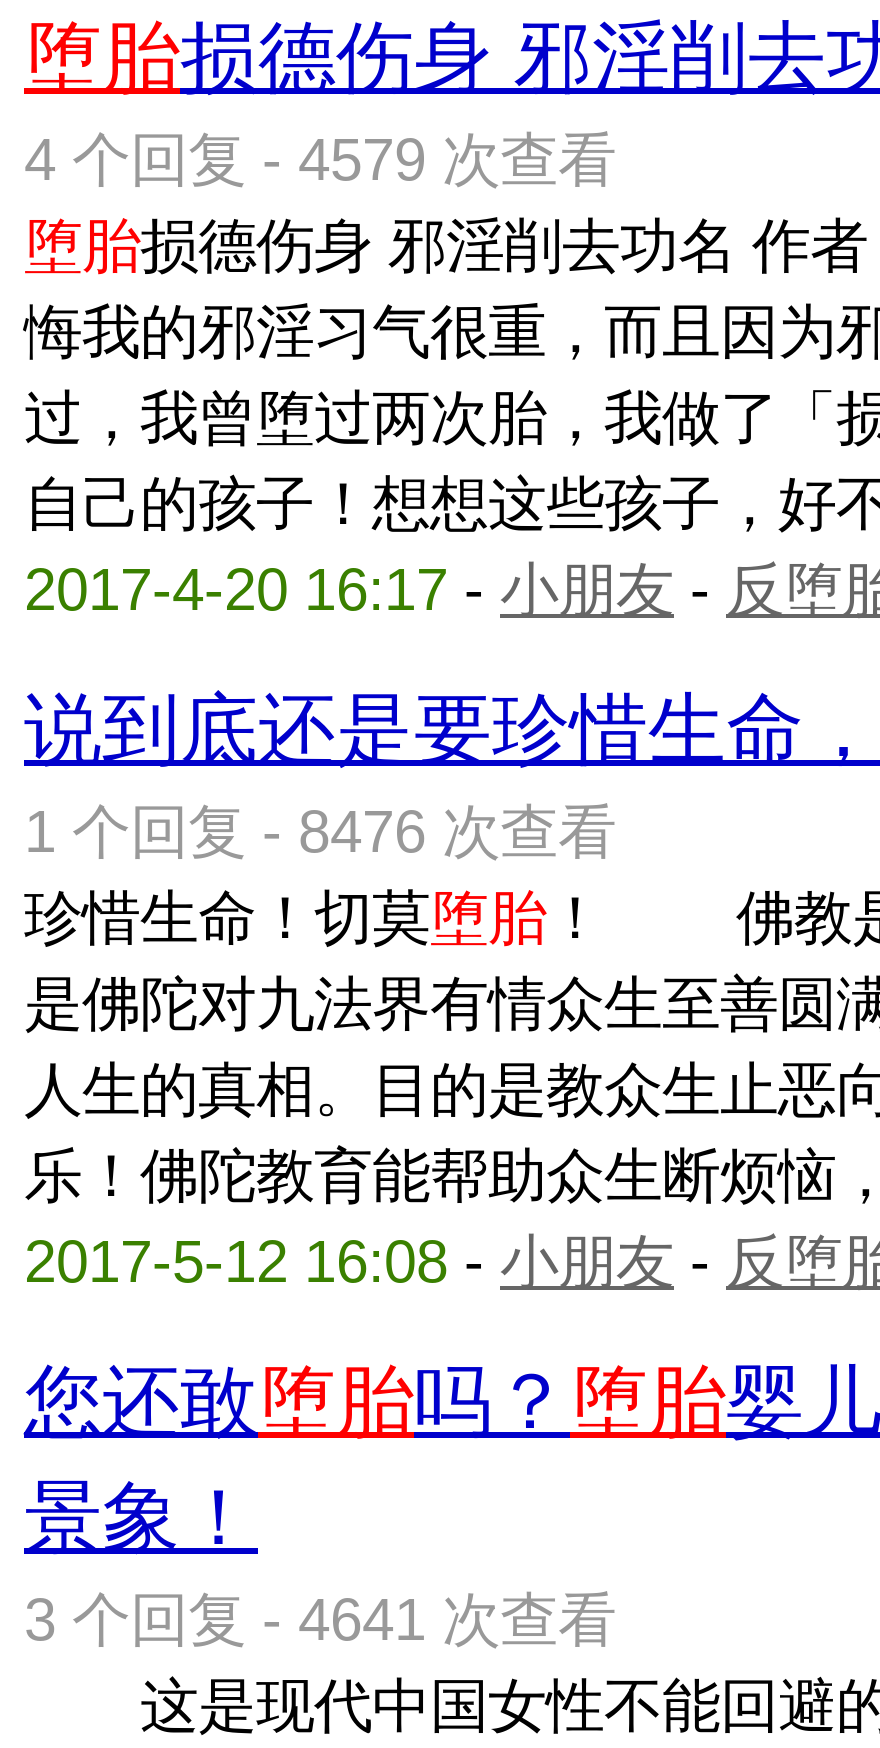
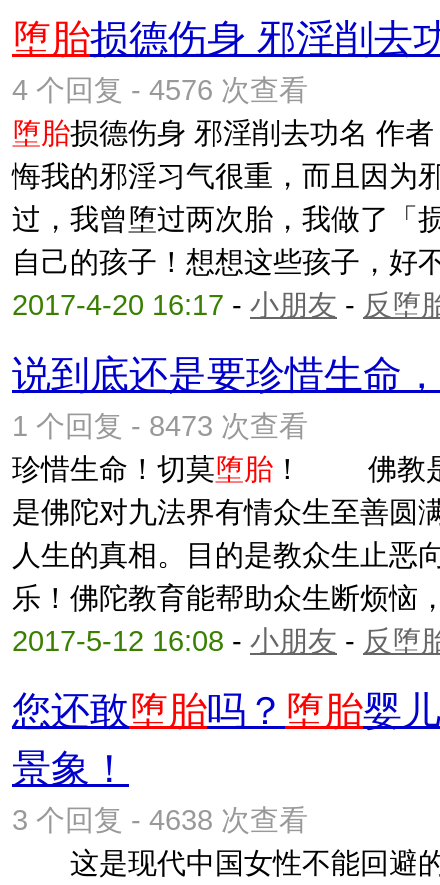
- 4 个回复 - 4579 次查看
+ 4 个回复 - 4576 次查看

- 1 个回复 - 8476 次查看
+ 1 个回复 - 8473 次查看

- 3 个回复 - 4641 次查看
+ 3 个回复 - 4638 次查看
